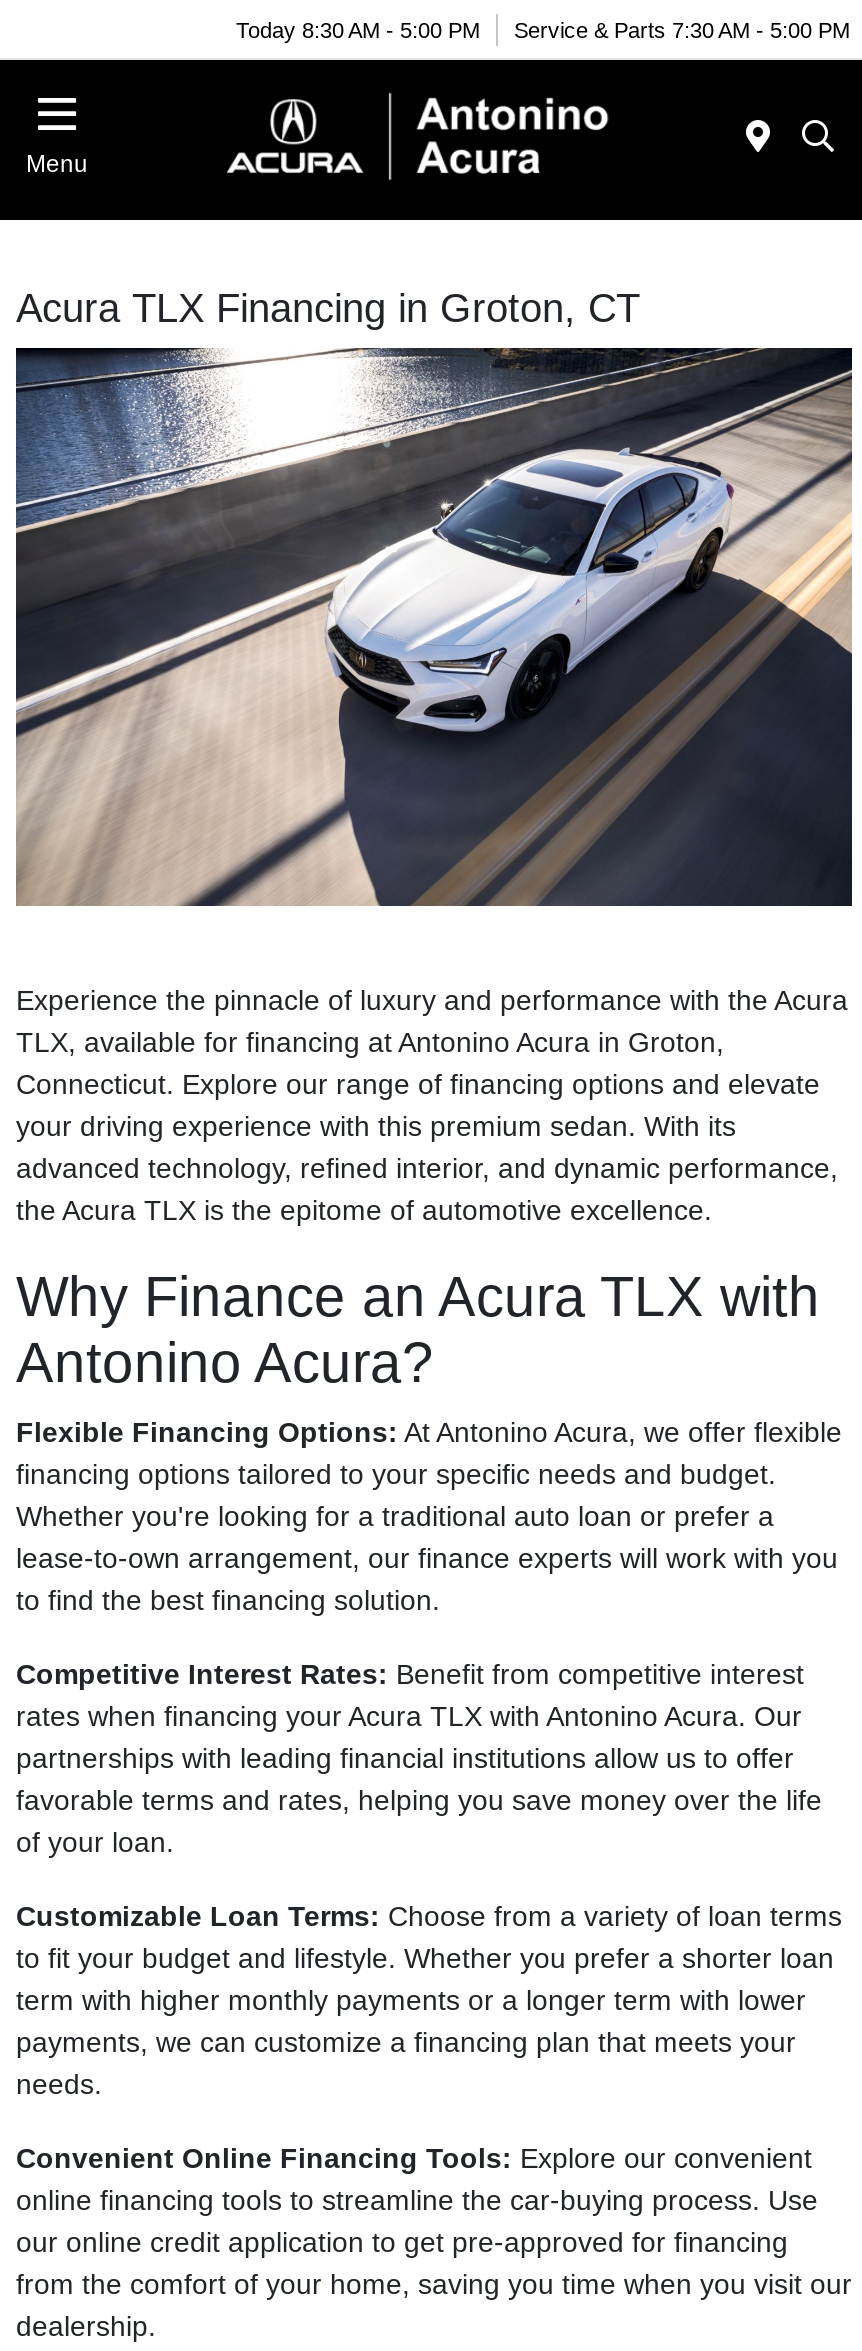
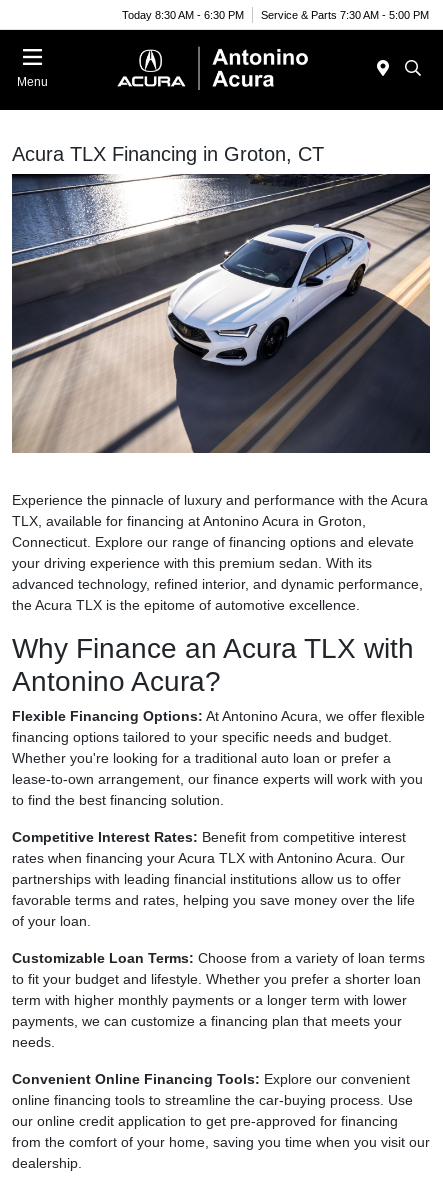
- Today 8:30 AM - 5:00 PM Service & Parts 7:30 AM - 5:00 PM
+ Today 8:30 AM - 6:30 PM Service & Parts 7:30 AM - 5:00 PM
